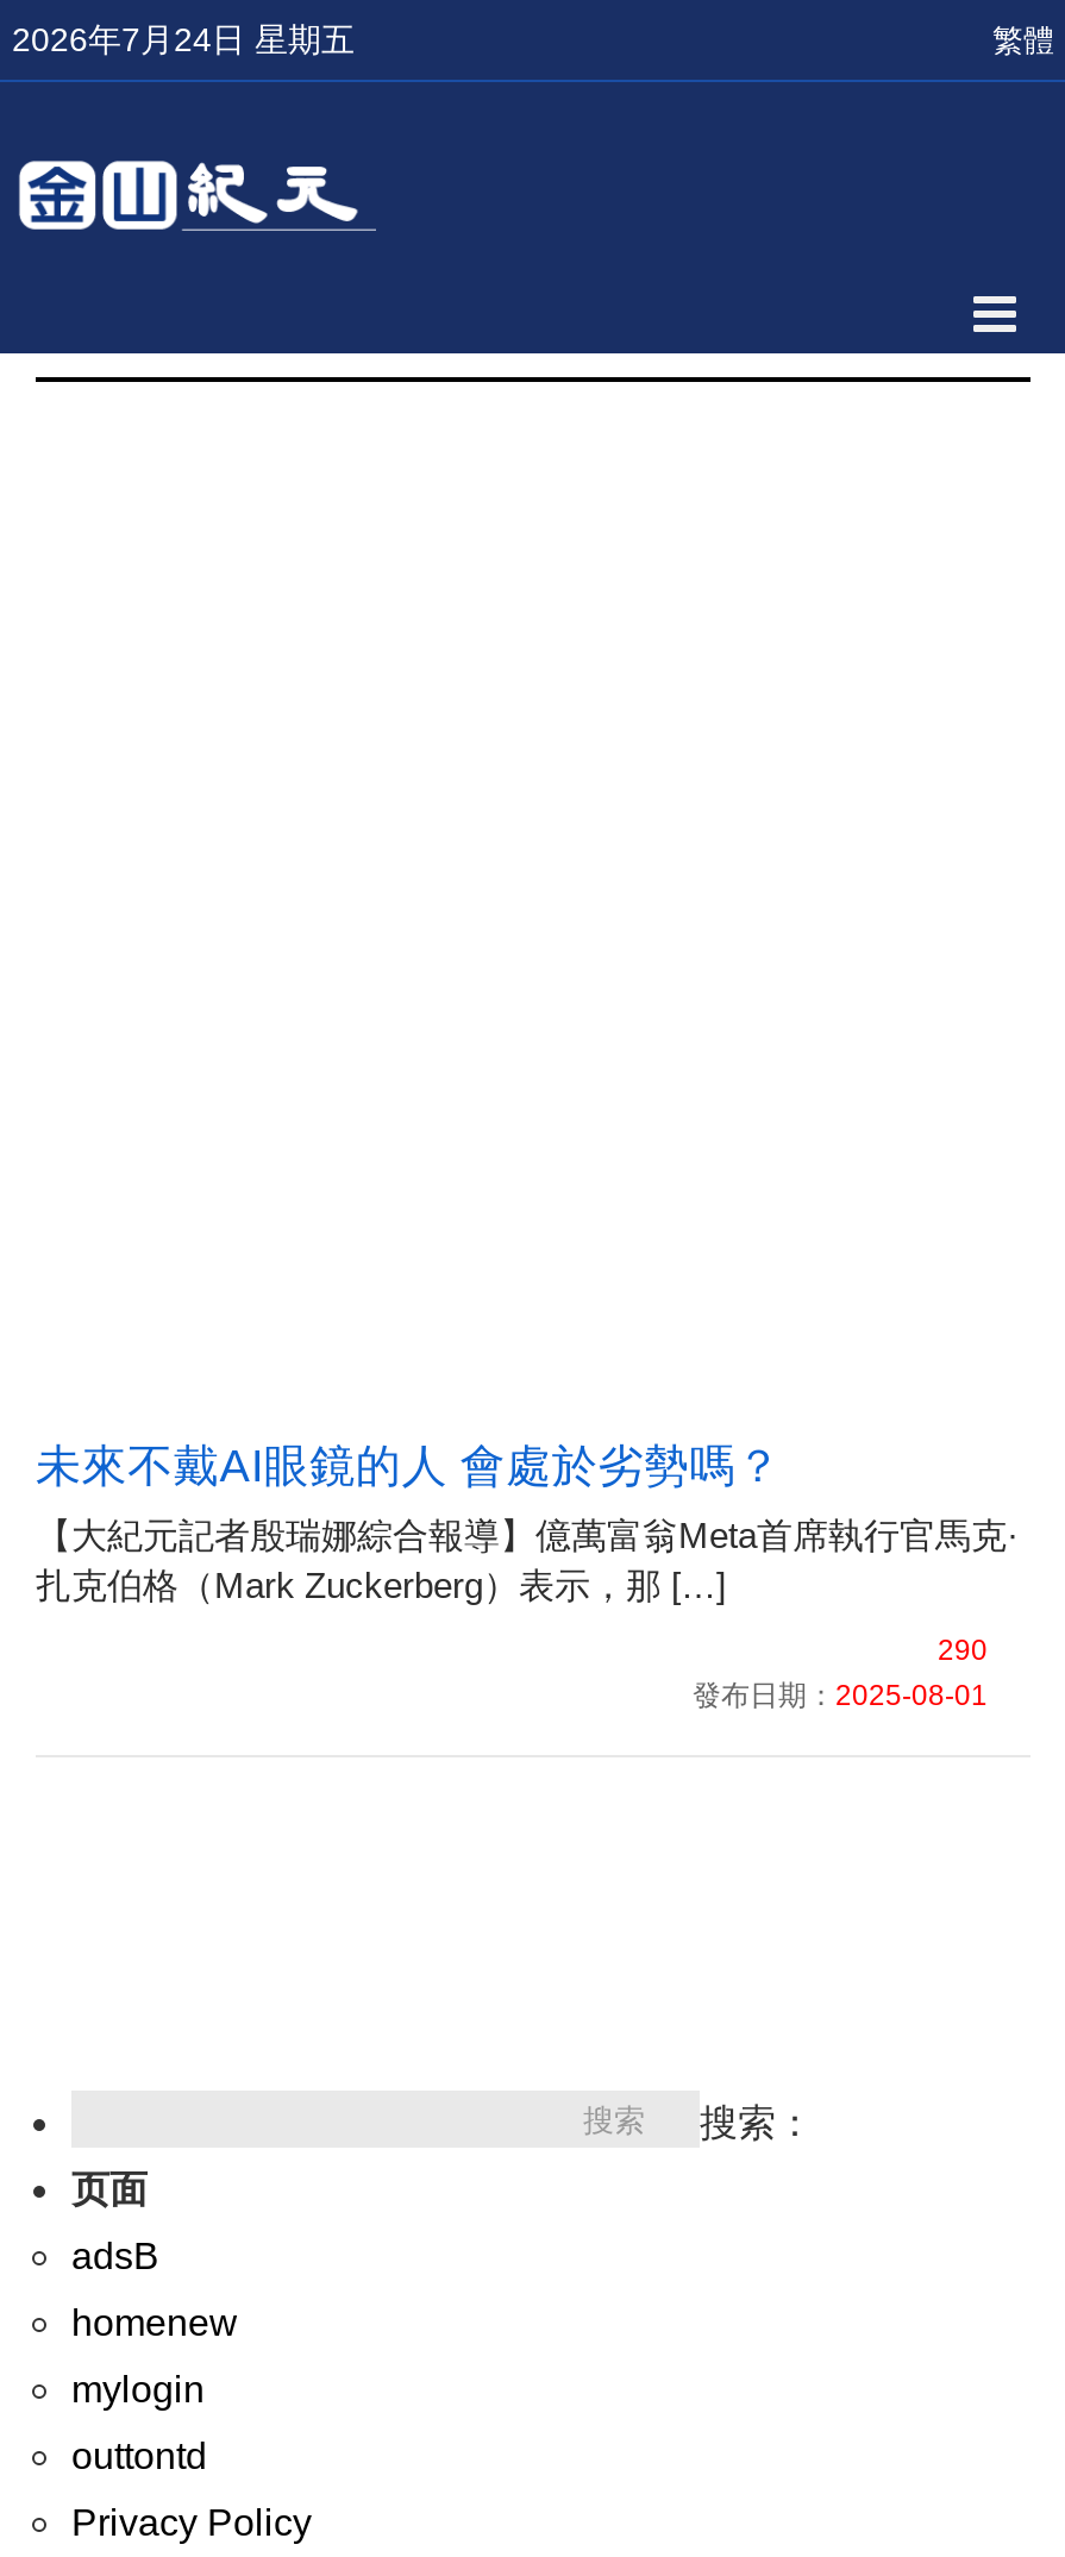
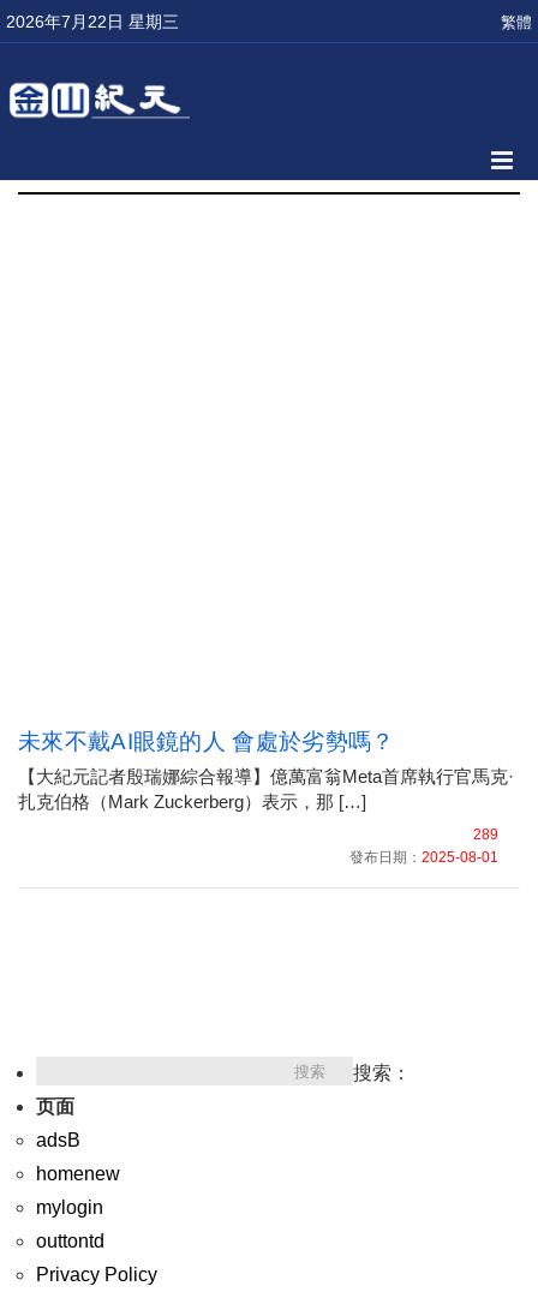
- 2026年7月24日 星期五
+ 2026年7月22日 星期三

- 290
+ 289
